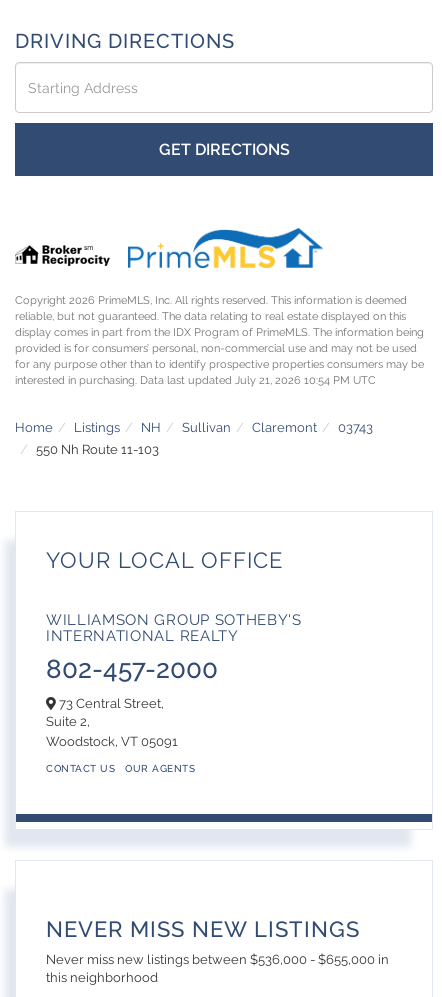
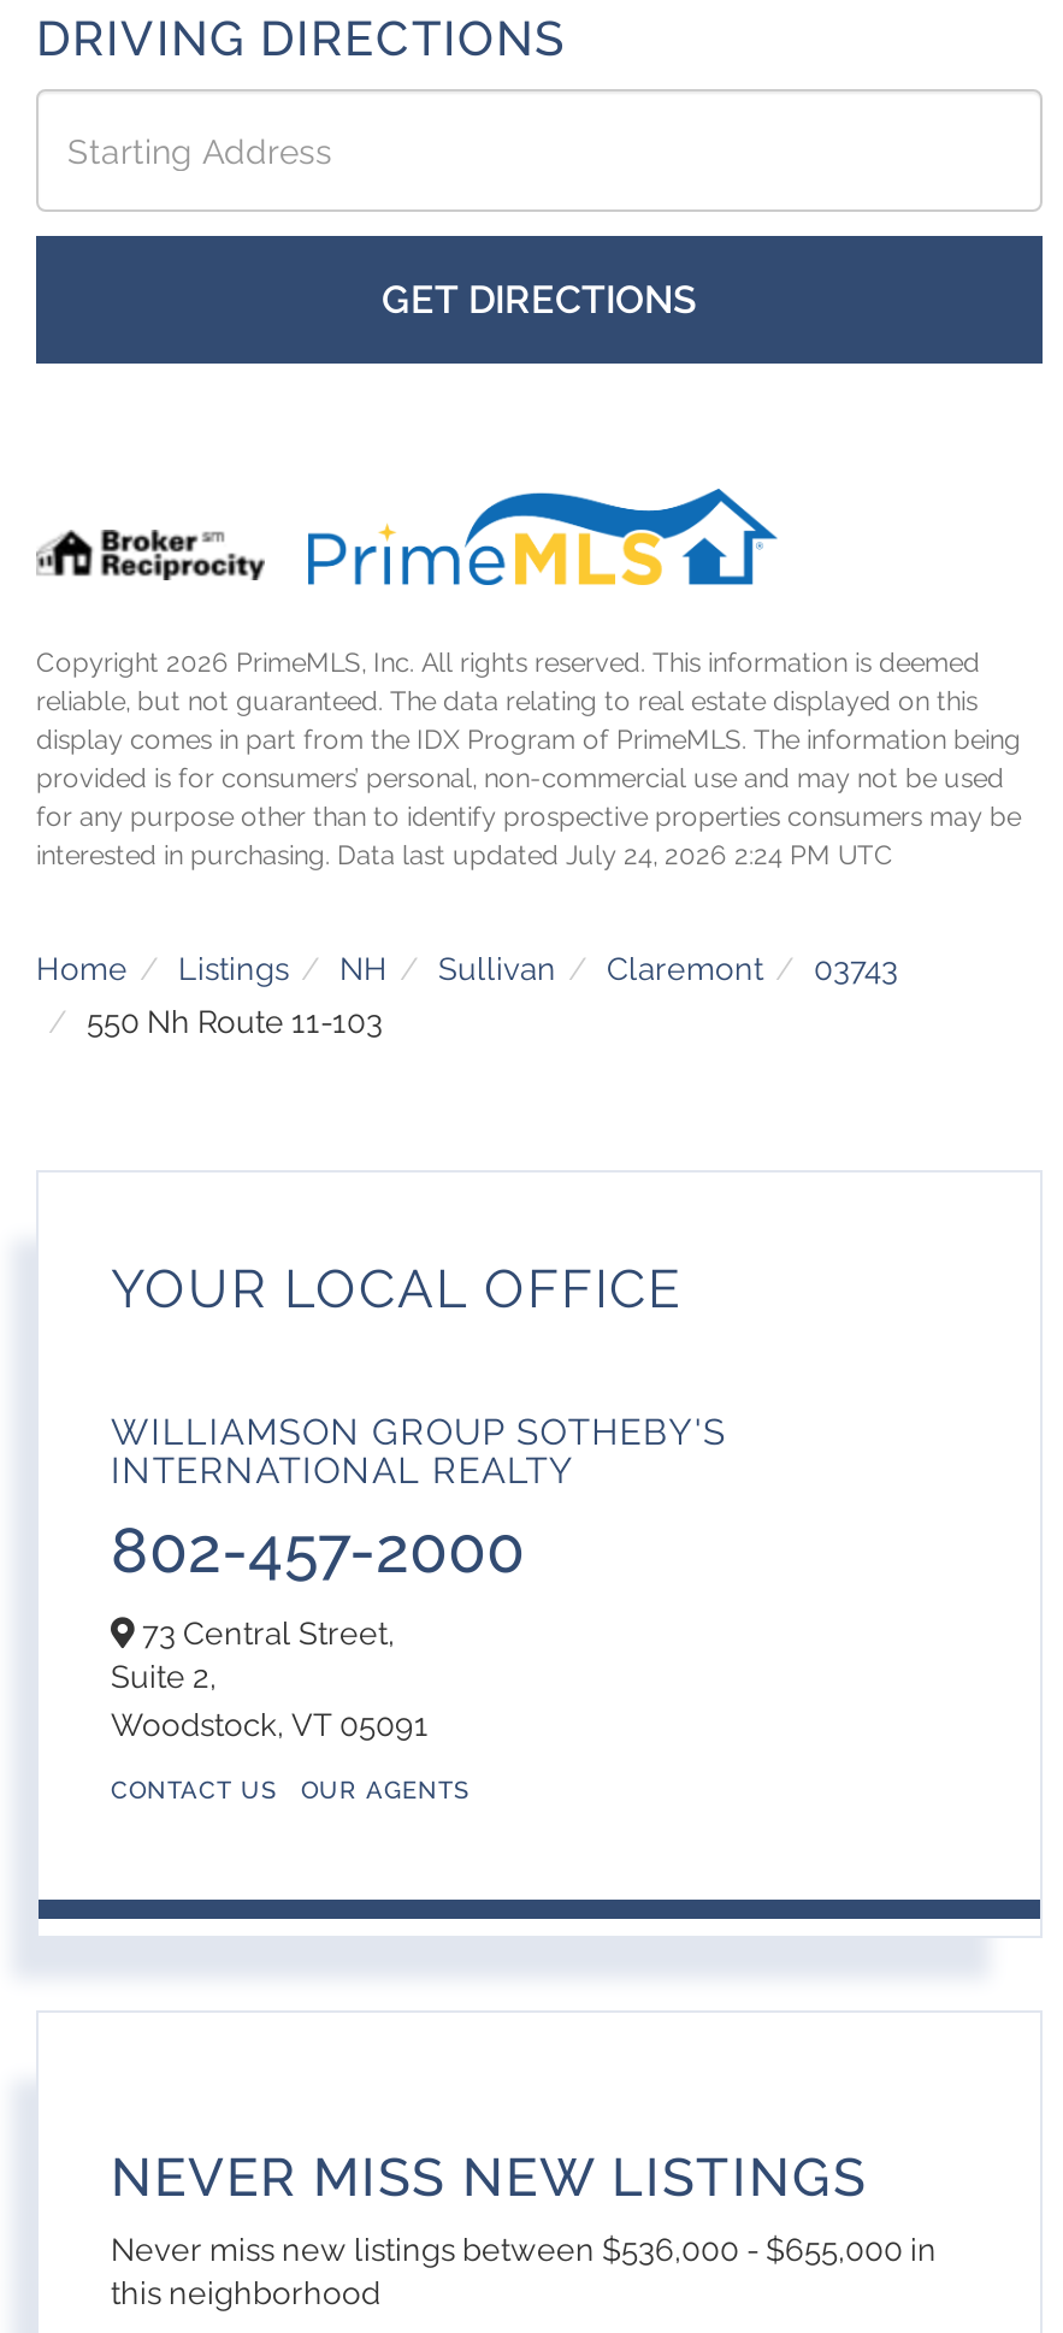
- interested in purchasing. Data last updated July 21, 2026 10:54 PM UTC
+ interested in purchasing. Data last updated July 24, 2026 2:24 PM UTC
